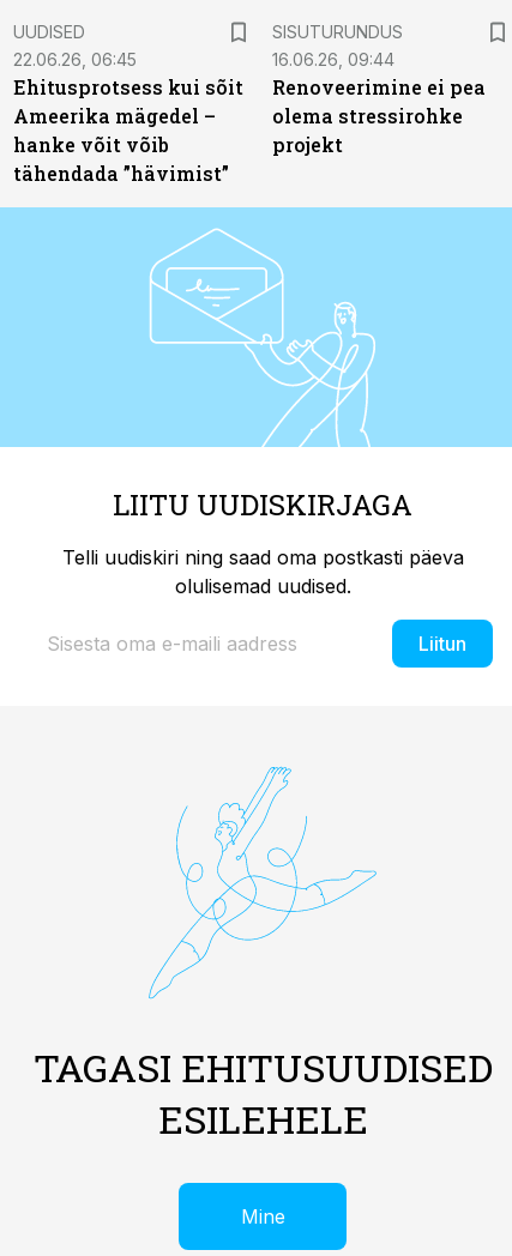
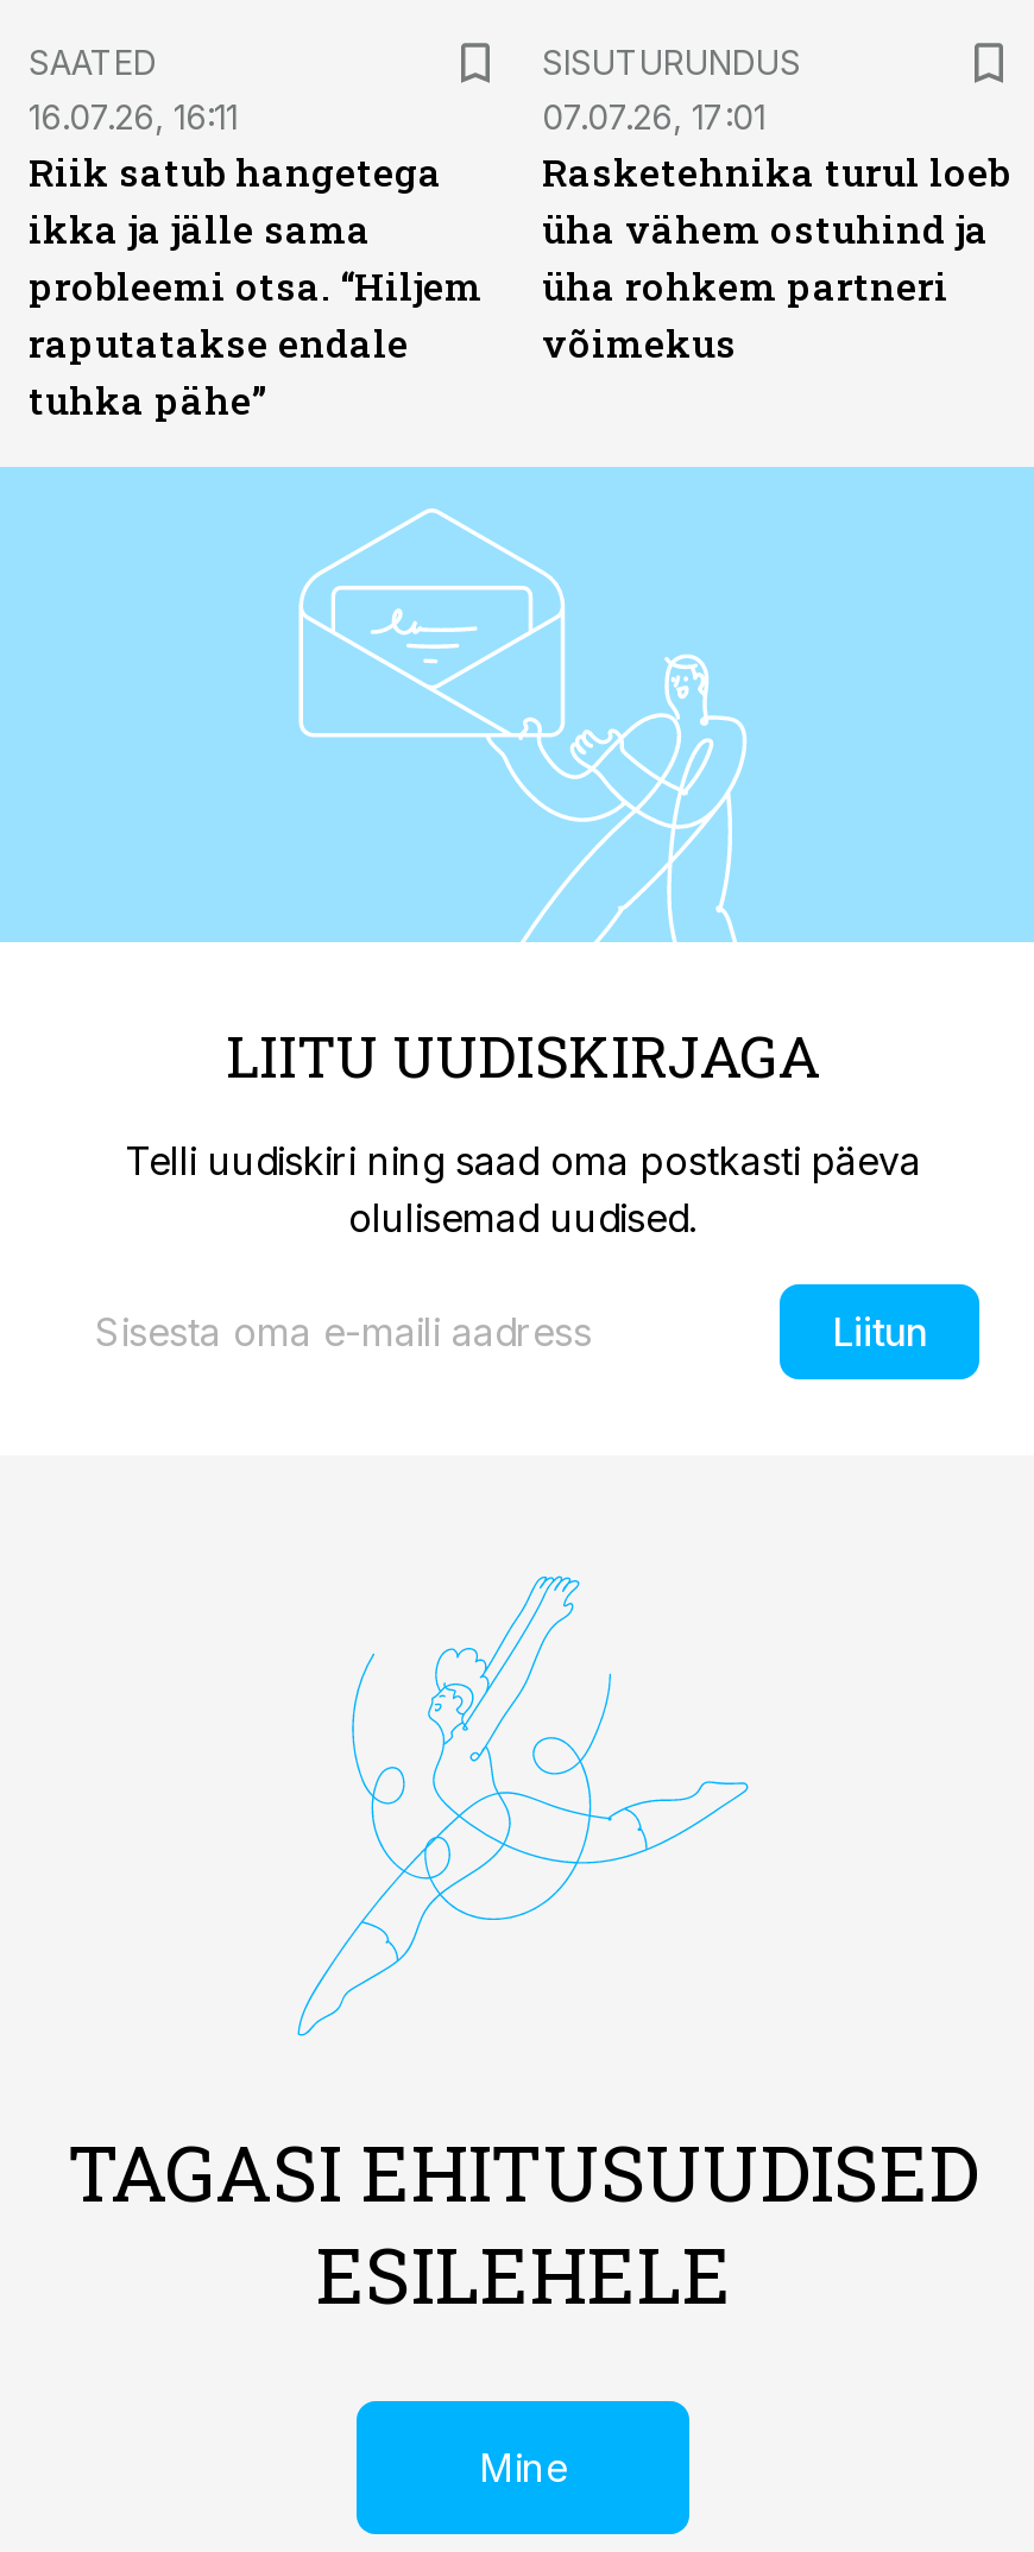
- UUDISED
- 22.06.26, 06:45
- Ehitusprotsess kui sõit
- Ameerika mägedel –
- hanke võit võib
- tähendada ”hävimist”
+ SAATED
+ 16.07.26, 16:11
+ Riik satub hangetega
+ ikka ja jälle sama
+ probleemi otsa. “Hiljem
+ raputatakse endale
+ tuhka pähe”

- 16.06.26, 09:44
- Renoveerimine ei pea
- olema stressirohke
- projekt
+ 07.07.26, 17:01
+ Rasketehnika turul loeb
+ üha vähem ostuhind ja
+ üha rohkem partneri
+ võimekus
